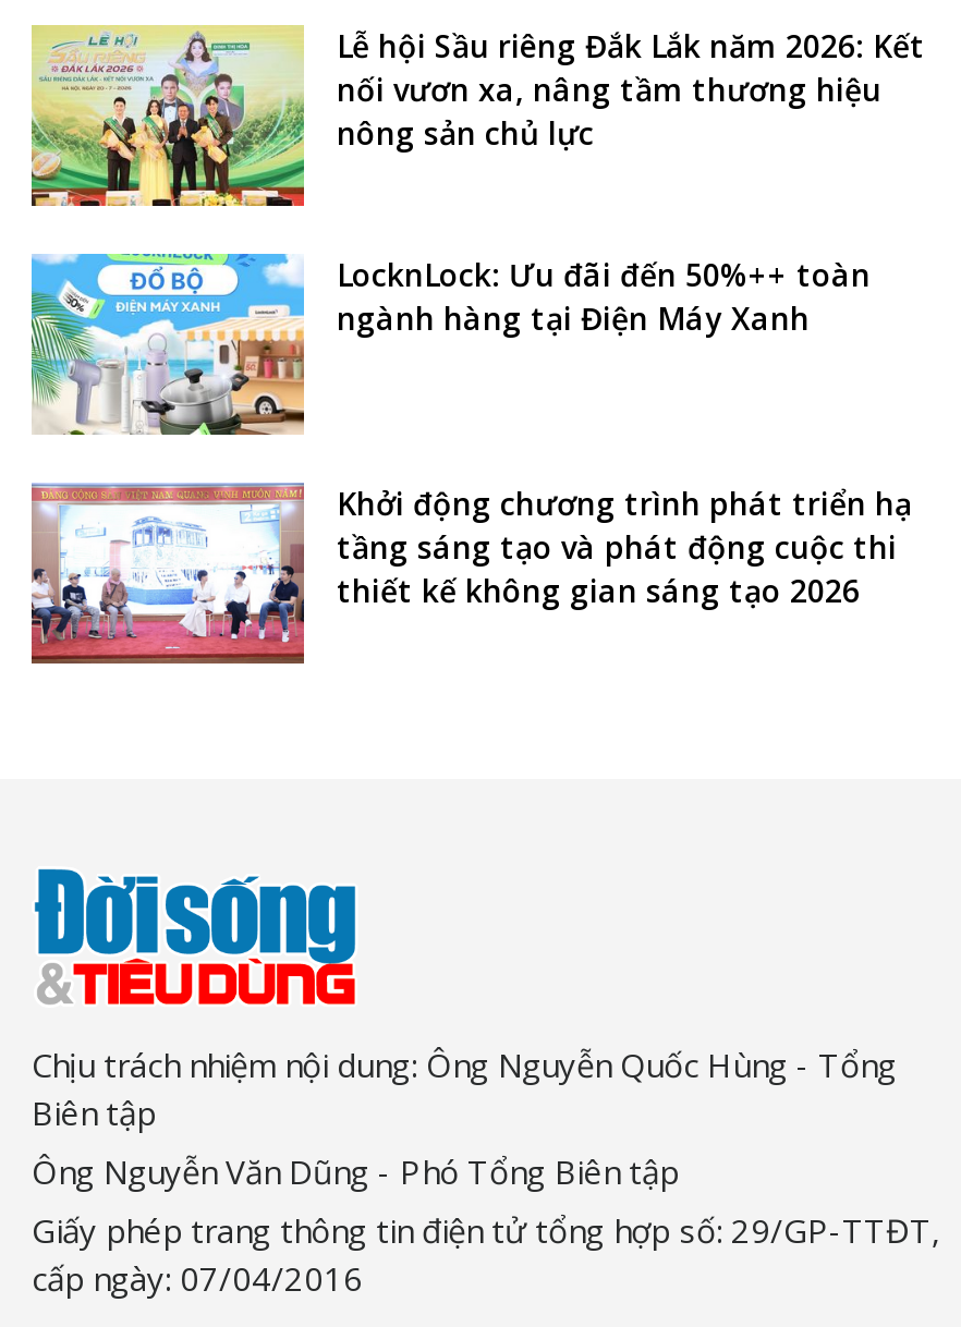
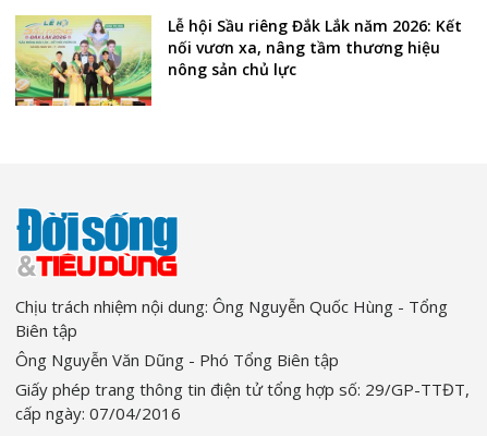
- [image]
- LocknLock: Ưu đãi đến 50%++ toàn
- ngành hàng tại Điện Máy Xanh

- [image]
- Khởi động chương trình phát triển hạ
- tầng sáng tạo và phát động cuộc thi
- thiết kế không gian sáng tạo 2026
